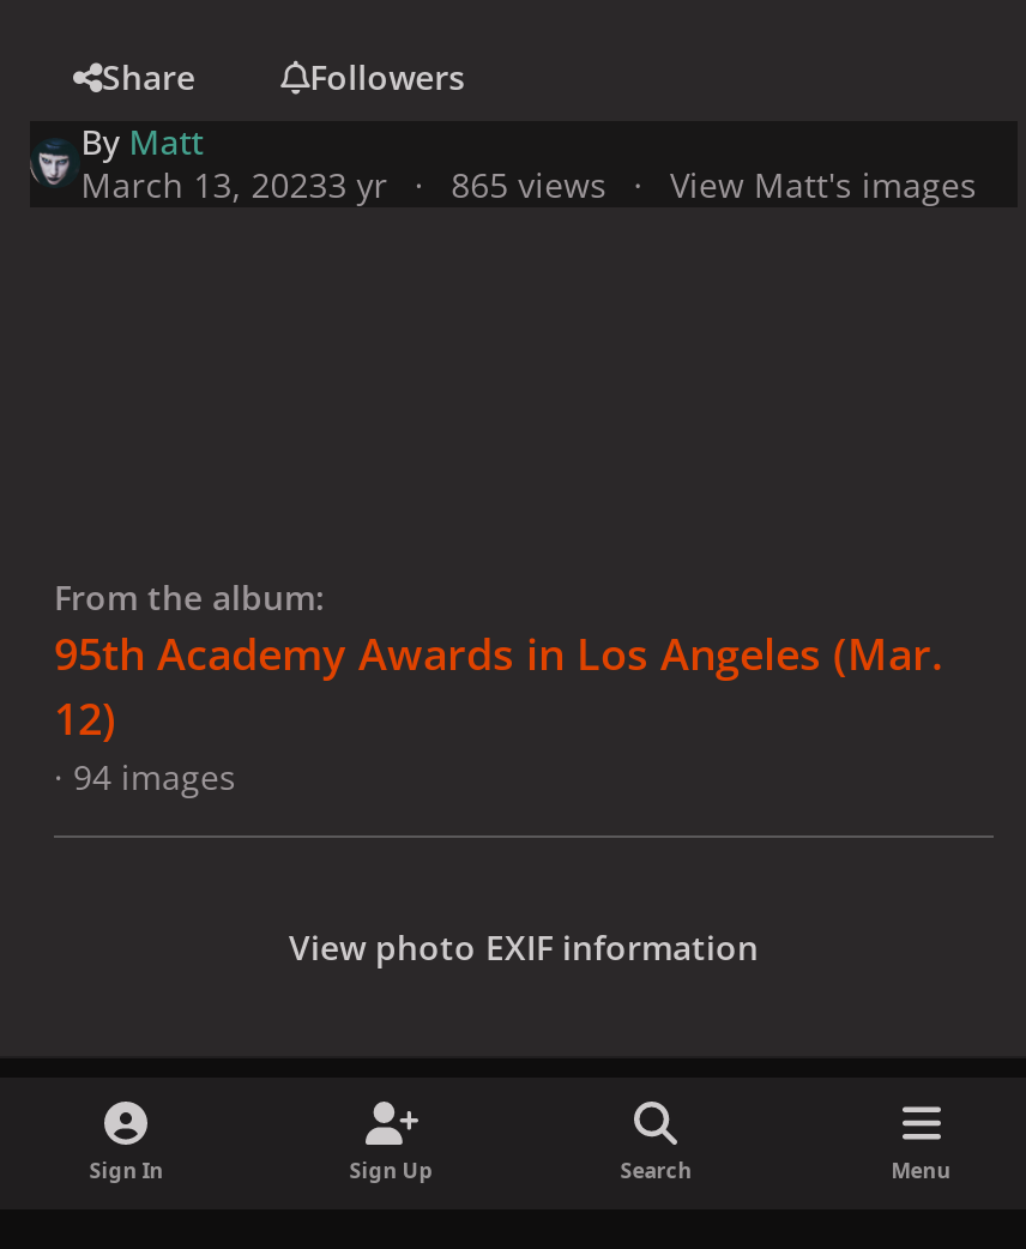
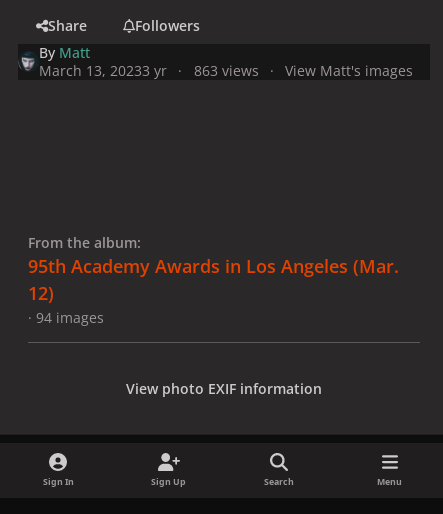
- March 13, 20233 yr 865 views View Matt's images
+ March 13, 20233 yr 863 views View Matt's images
